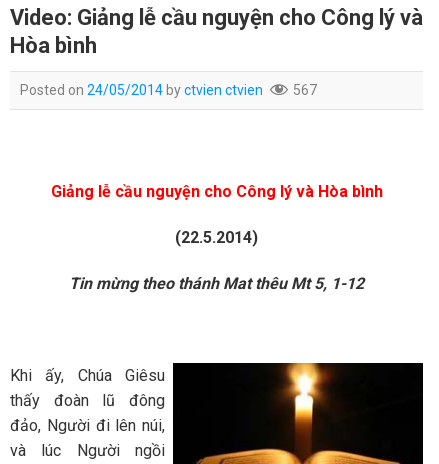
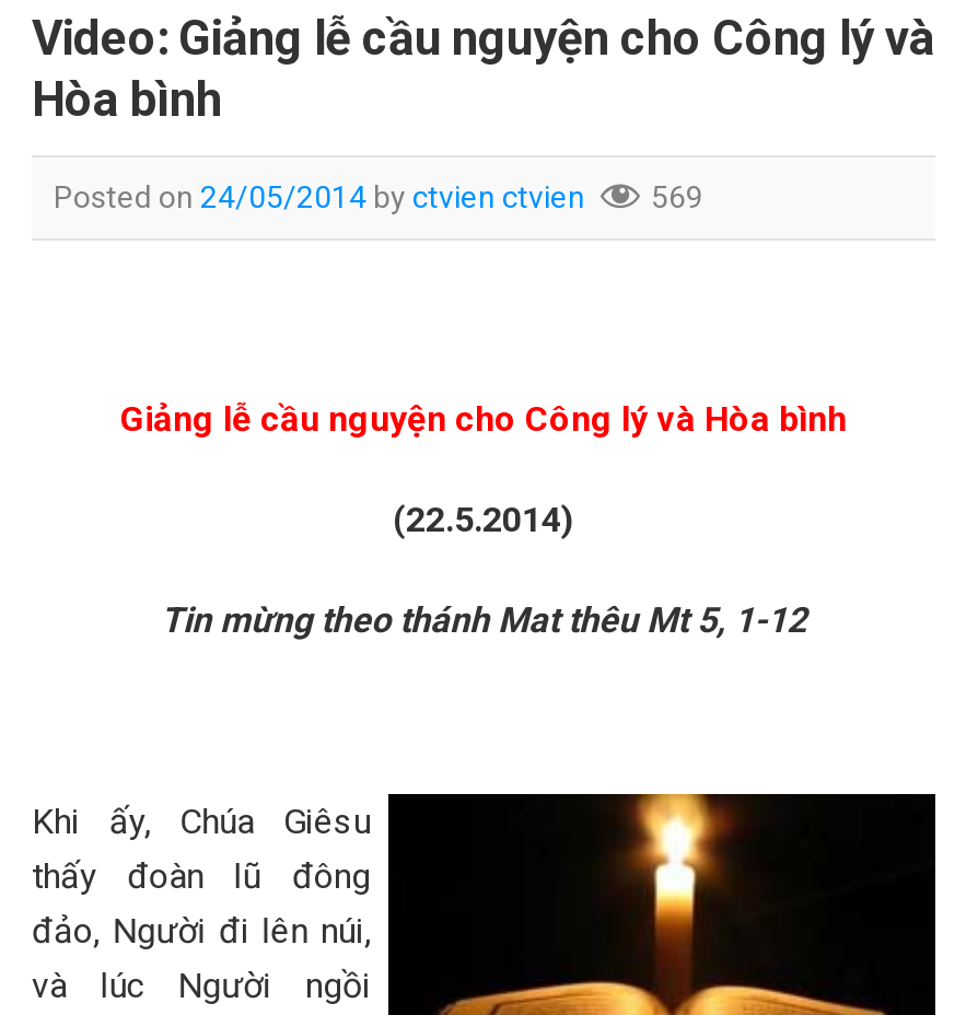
- Posted on 24/05/2014 by ctvien ctvien 567
+ Posted on 24/05/2014 by ctvien ctvien 569
